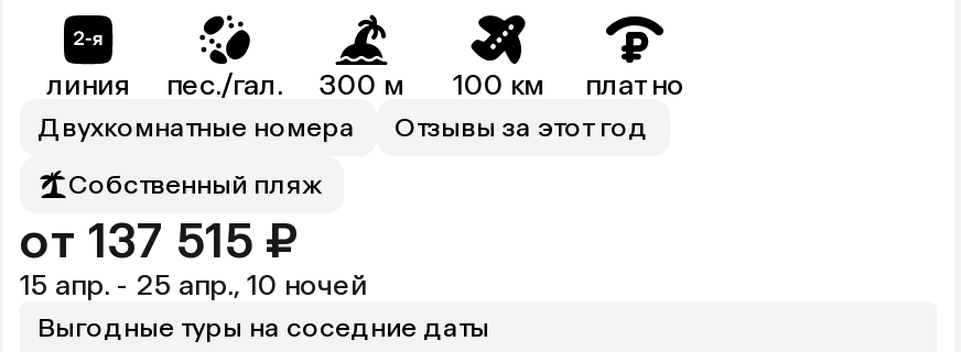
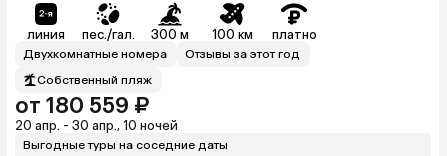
- от 137 515 ₽
+ от 180 559 ₽

- 15 апр. - 25 апр., 10 ночей
+ 20 апр. - 30 апр., 10 ночей
